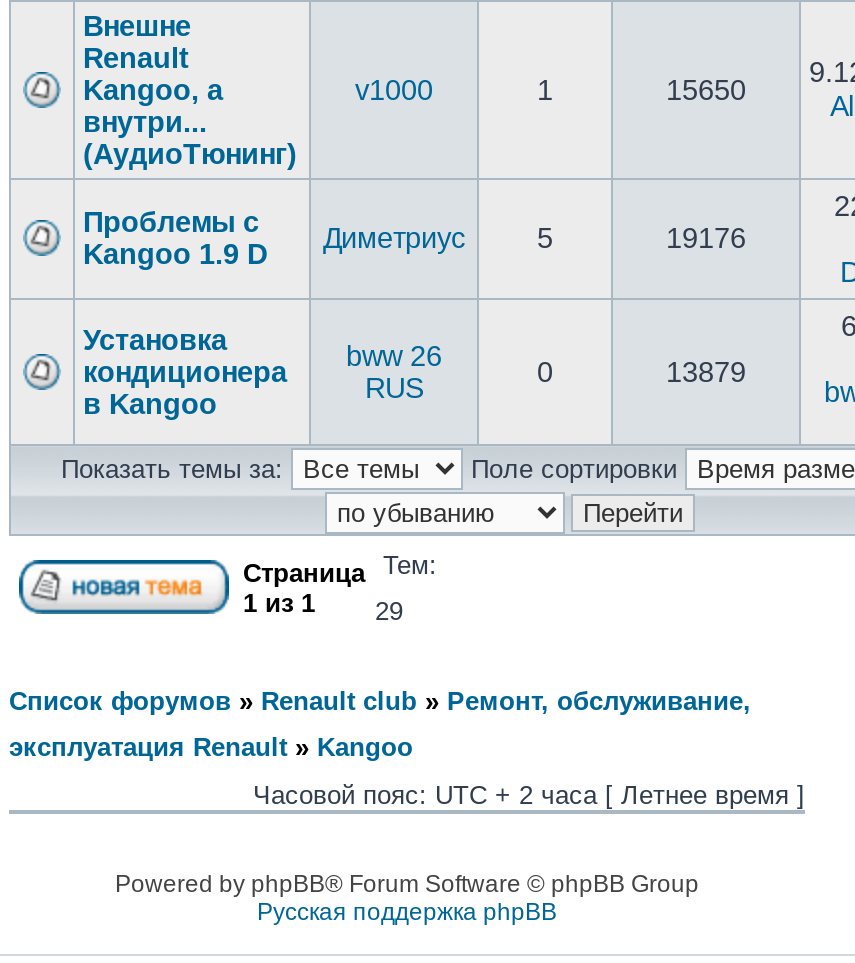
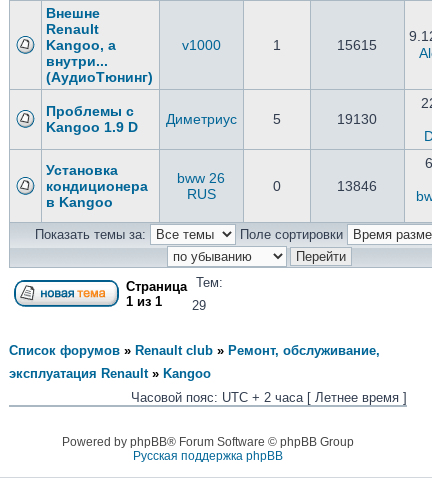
- 15650
+ 15615

- 19176
+ 19130

- 13879
+ 13846
